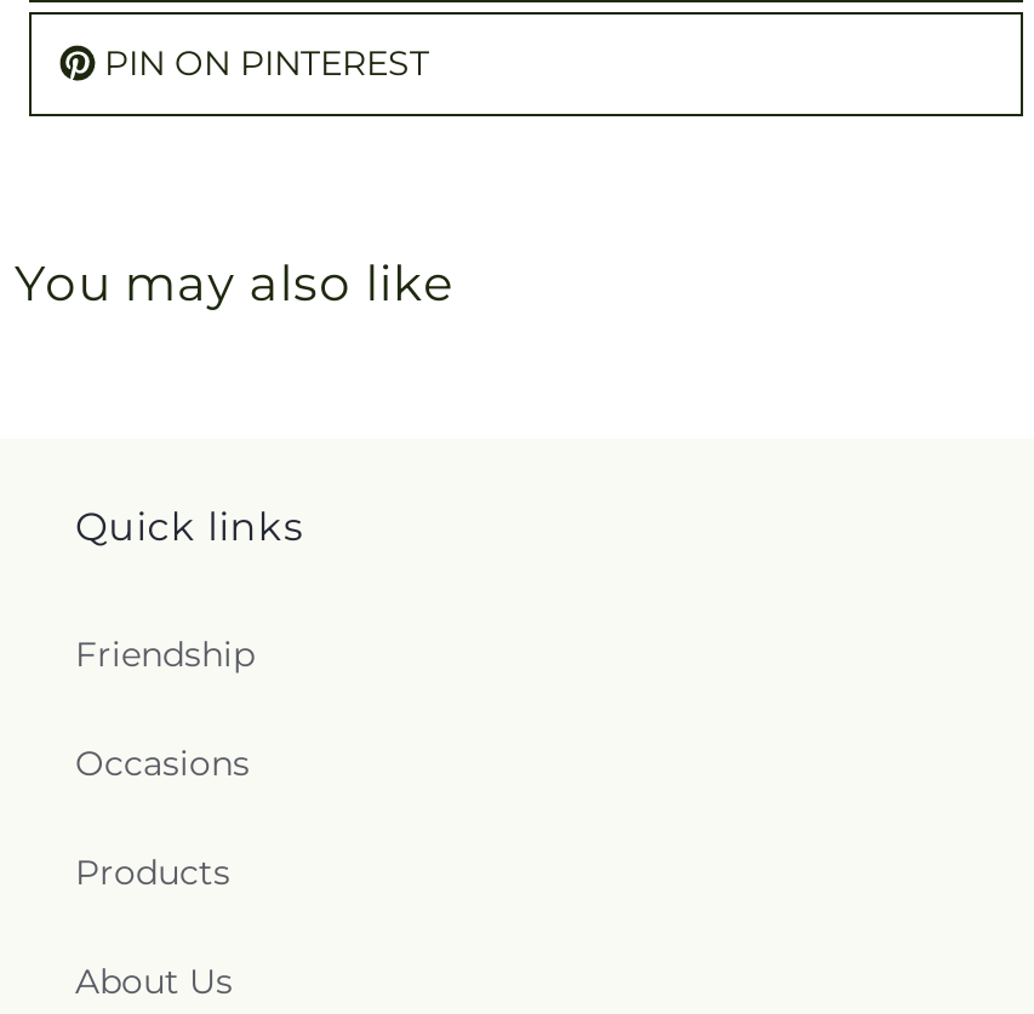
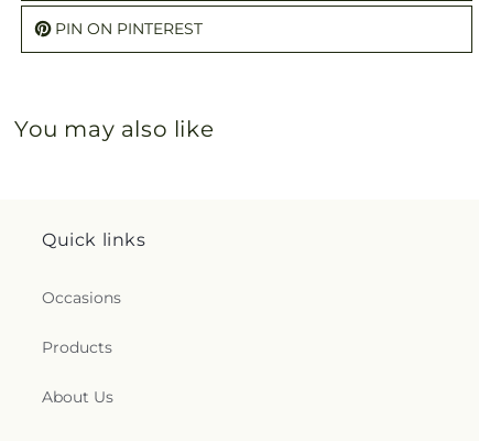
- Friendship
